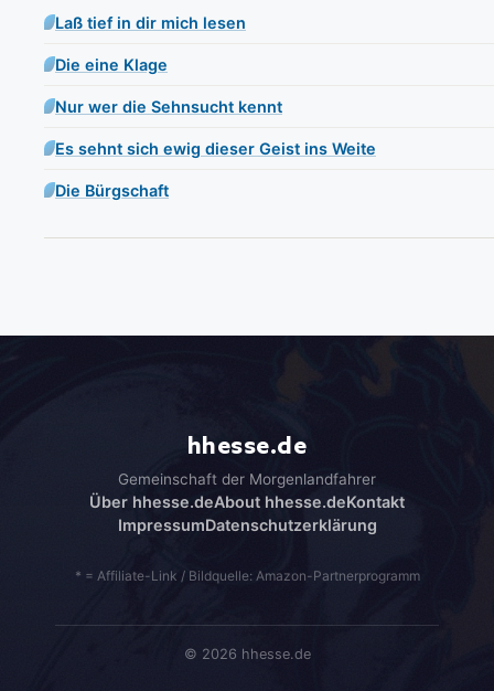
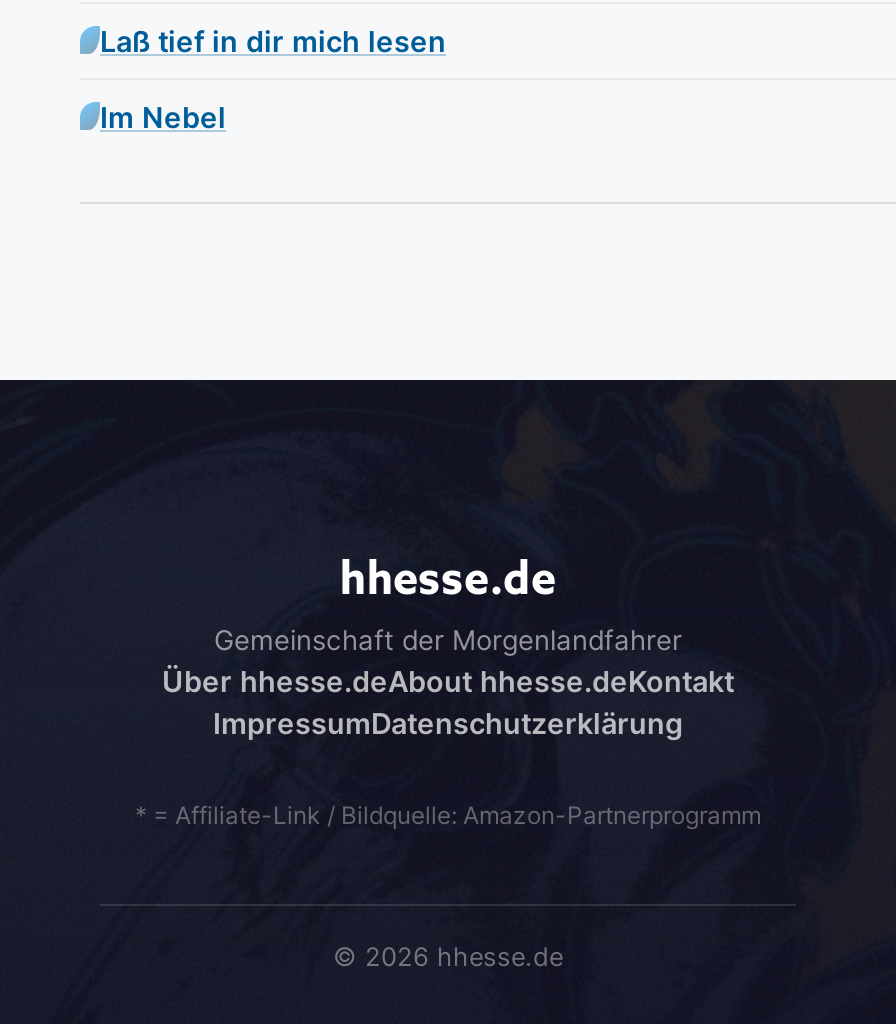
- Die eine Klage
- Nur wer die Sehnsucht kennt
- Es sehnt sich ewig dieser Geist ins Weite
- Die Bürgschaft
+ Im Nebel
